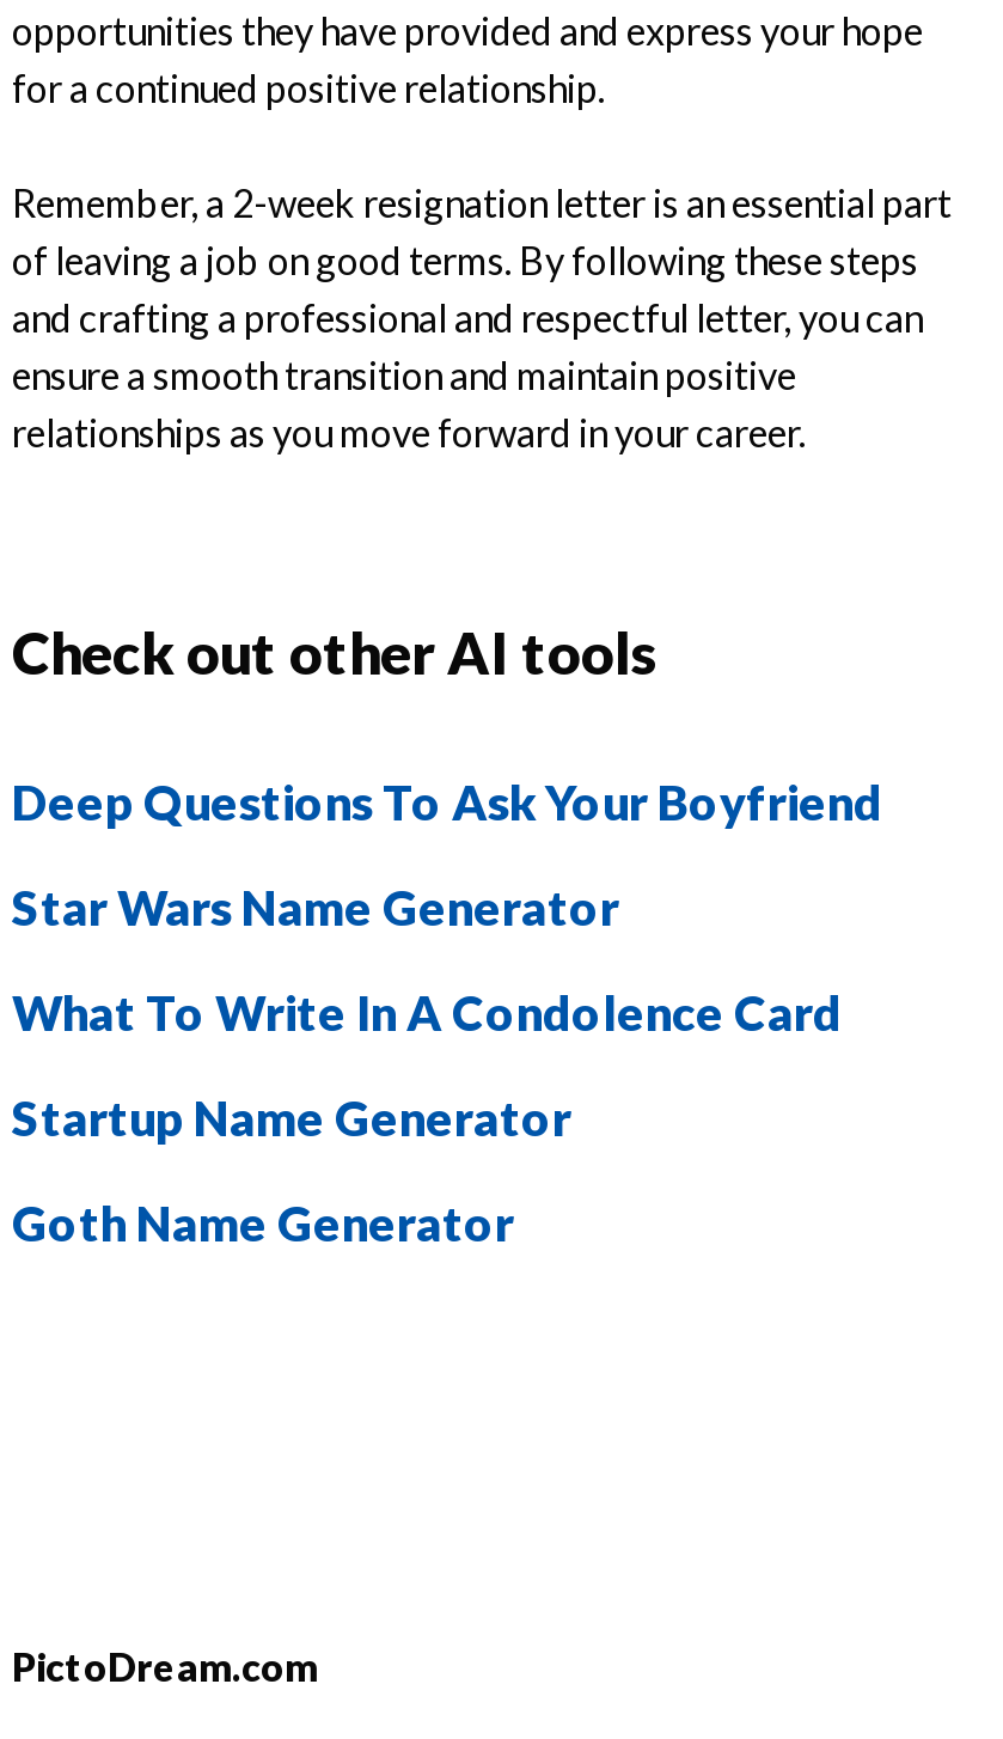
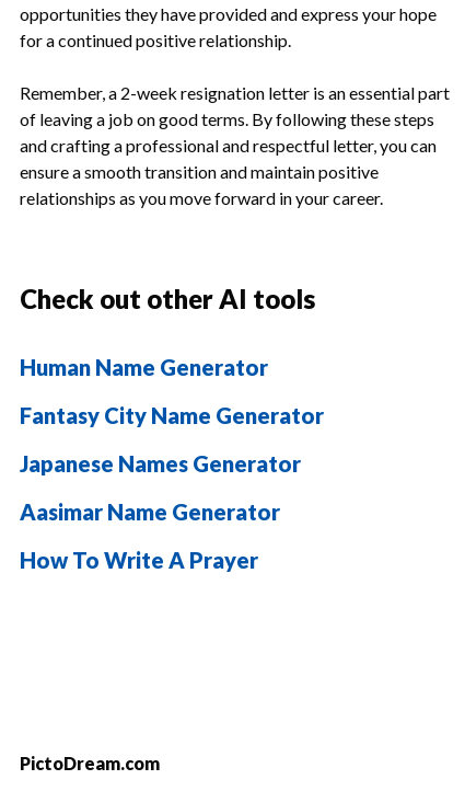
- Deep Questions To Ask Your Boyfriend
+ Human Name Generator

- Star Wars Name Generator
+ Fantasy City Name Generator

- What To Write In A Condolence Card
+ Japanese Names Generator

- Startup Name Generator
+ Aasimar Name Generator

- Goth Name Generator
+ How To Write A Prayer
